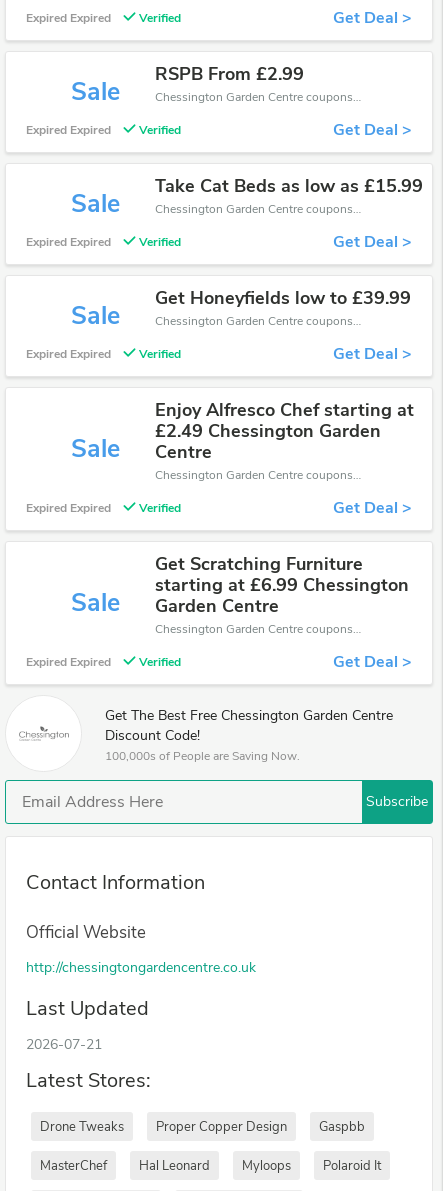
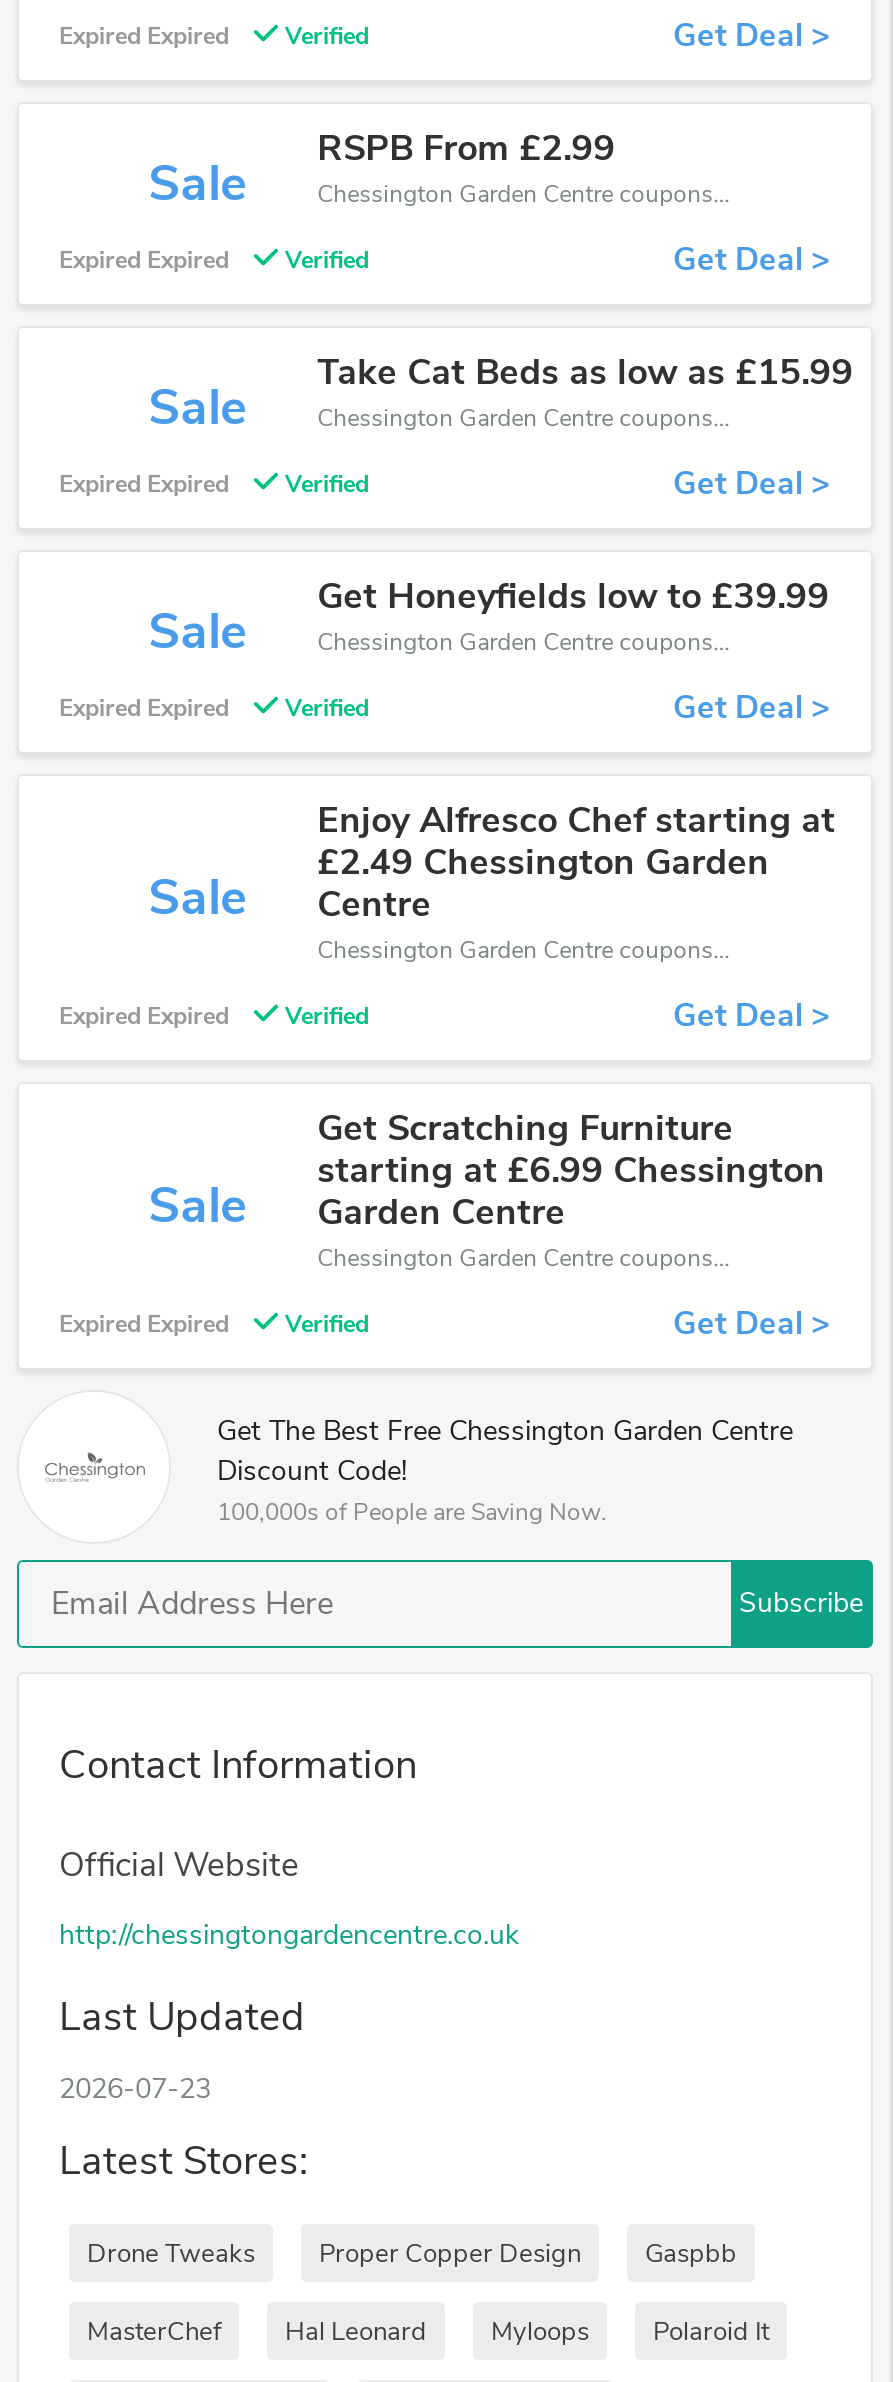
- 2026-07-21
+ 2026-07-23
